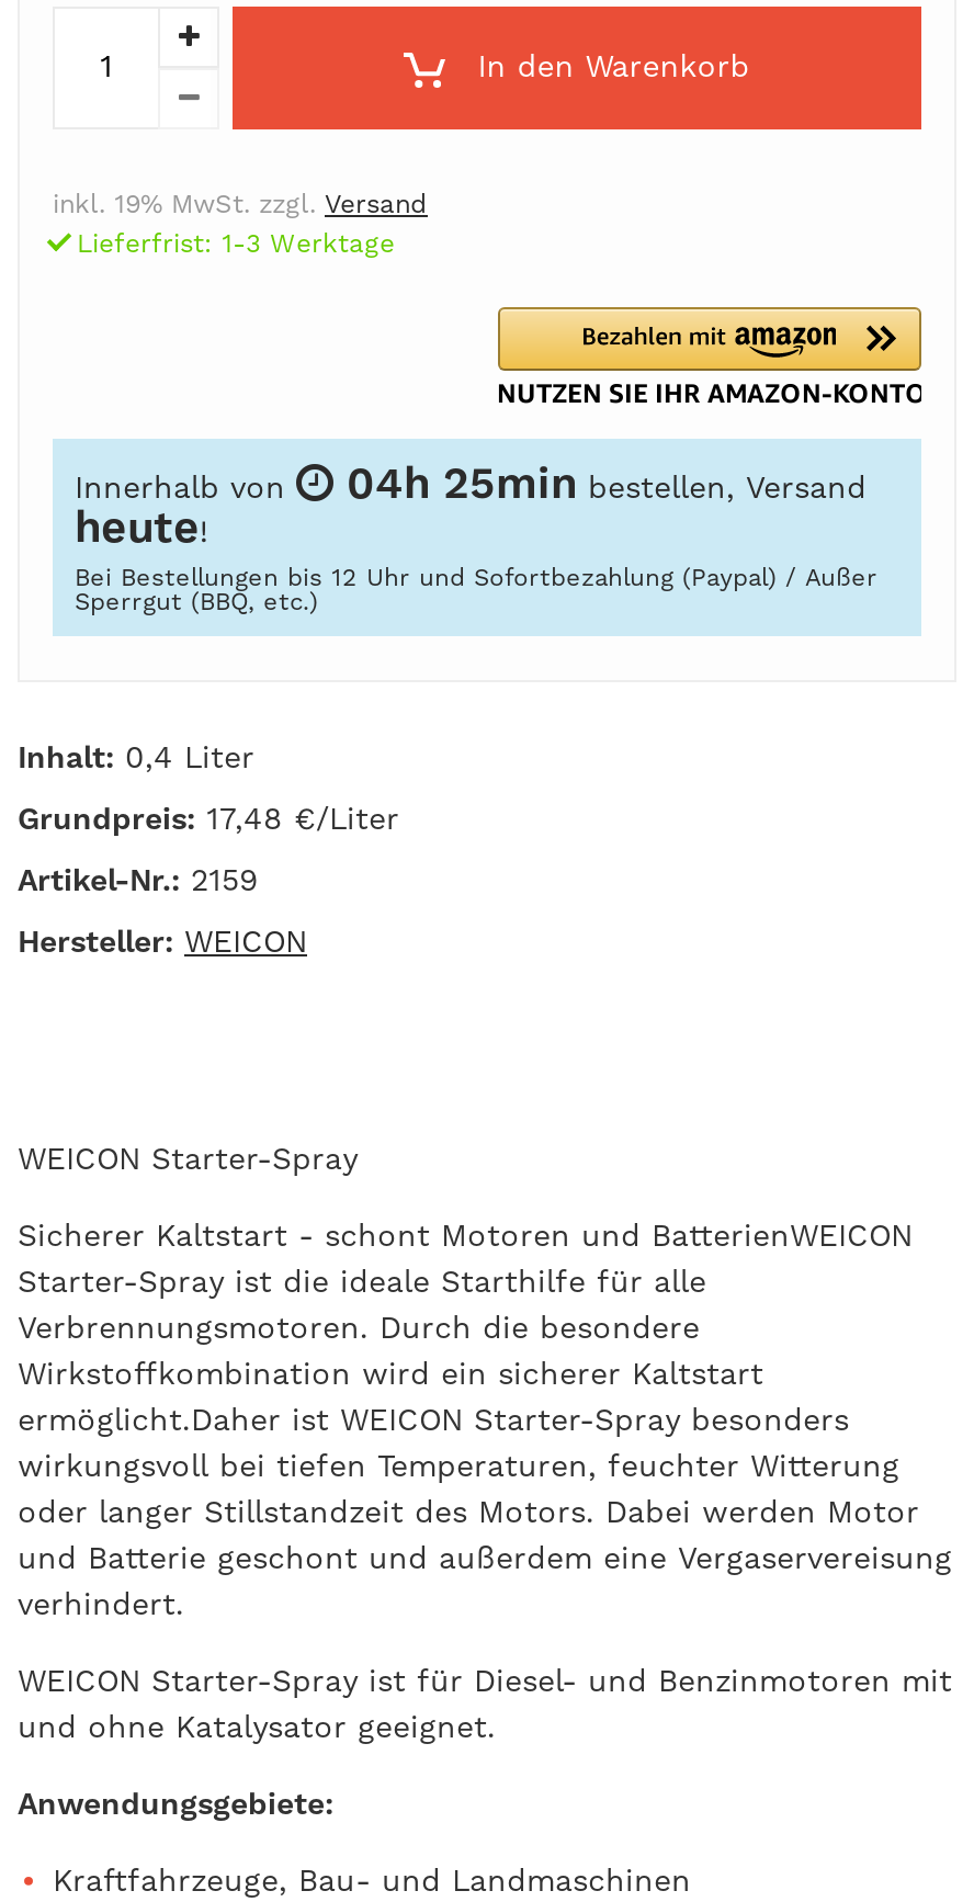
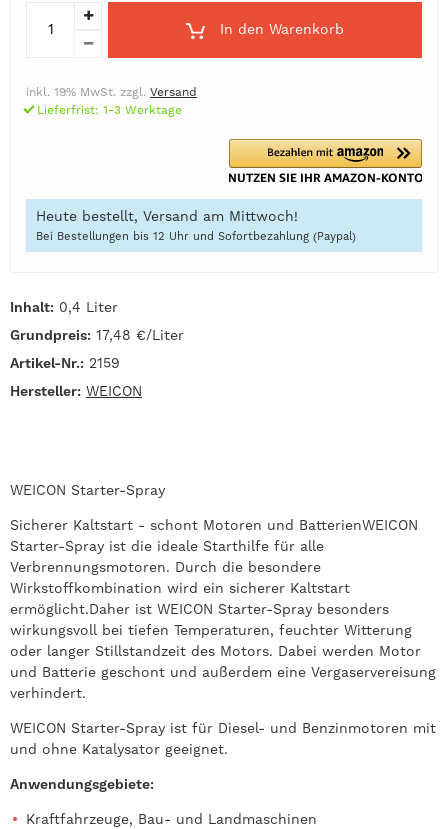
- Innerhalb von
- 04h 25min bestellen, Versand
- heute!
- Bei Bestellungen bis 12 Uhr und Sofortbezahlung (Paypal) / Außer
- Sperrgut (BBQ, etc.)
+ Heute bestellt, Versand am Mittwoch!
+ Bei Bestellungen bis 12 Uhr und Sofortbezahlung (Paypal)
